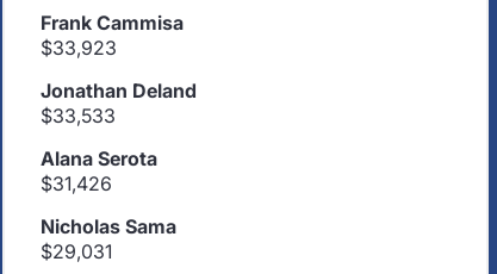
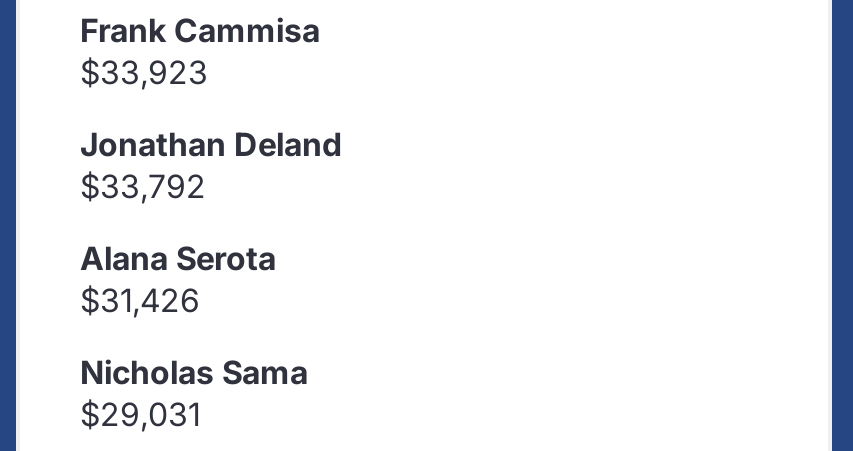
- $33,533
+ $33,792
